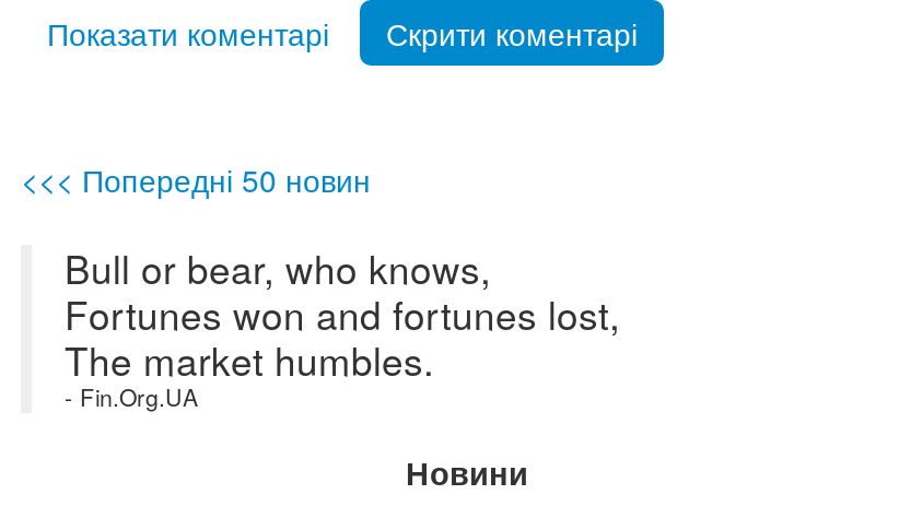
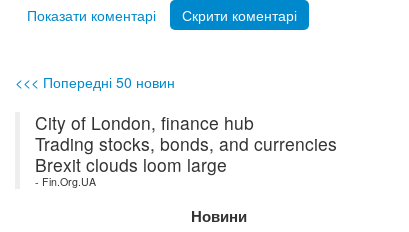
- Bull or bear, who knows,
- Fortunes won and fortunes lost,
- The market humbles.
+ City of London, finance hub
+ Trading stocks, bonds, and currencies
+ Brexit clouds loom large
